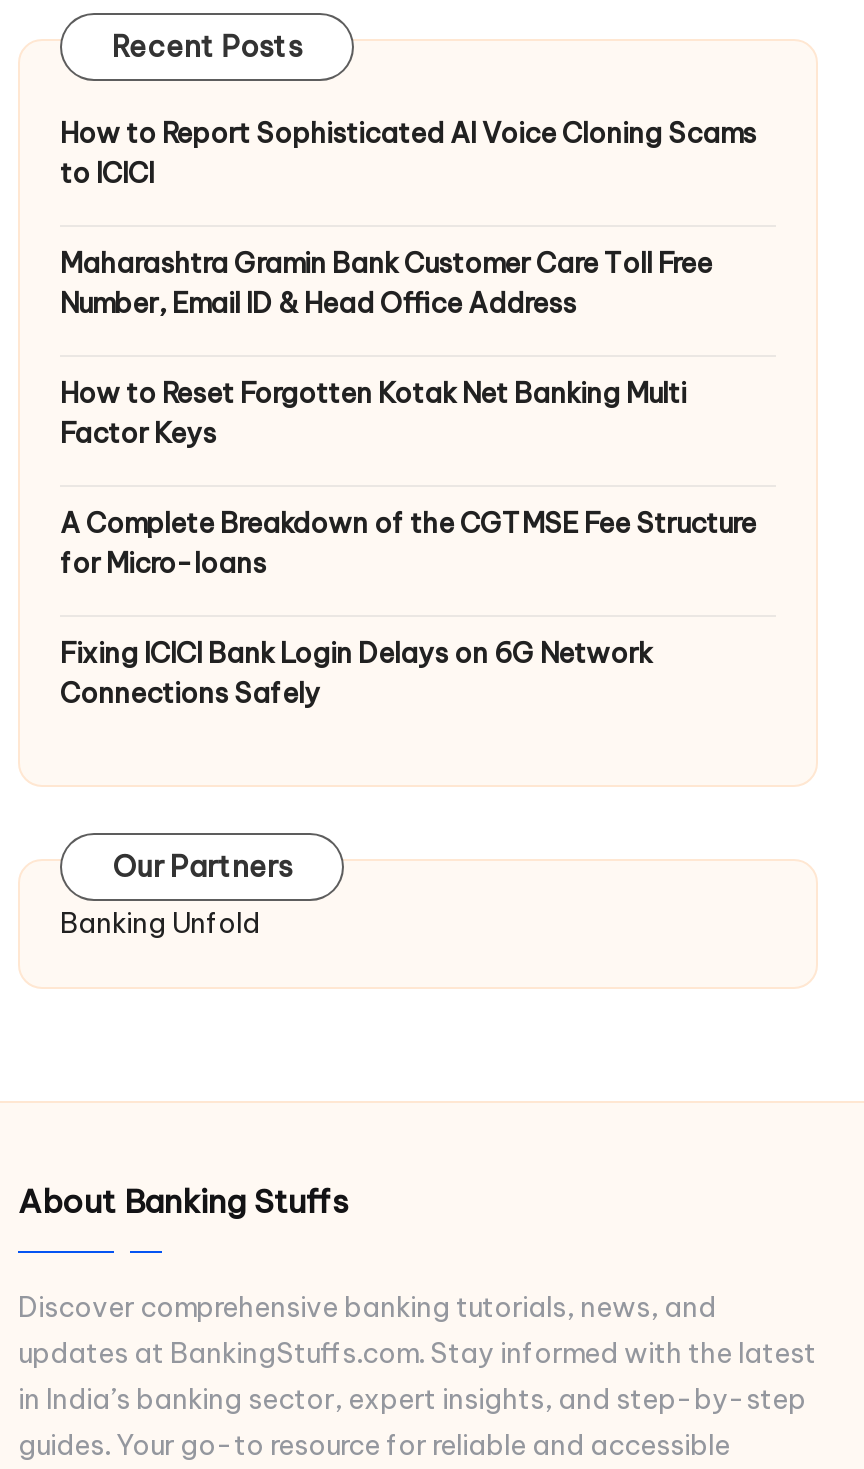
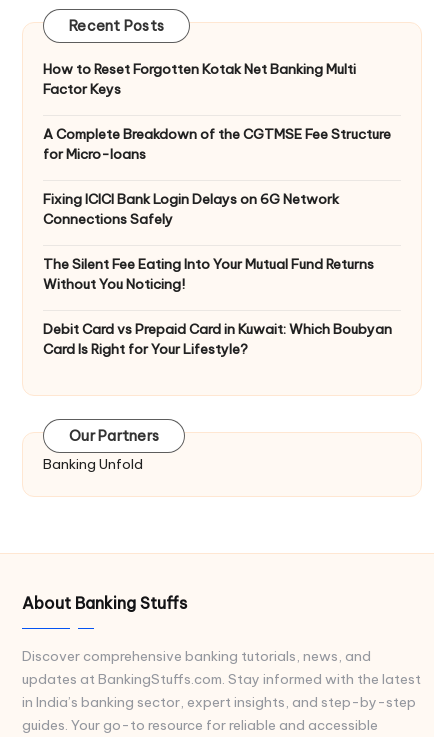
- How to Report Sophisticated AI Voice Cloning Scams
- to ICICI
- Maharashtra Gramin Bank Customer Care Toll Free
- Number, Email ID & Head Office Address

moved up: How to Reset Forgotten Kotak Net Banking Multi | Factor Keys | A Complete Breakdown of the CGTMSE Fee Structure | for Micro-loans | Fixing ICICI Bank Login Delays on 6G Network | Connections Safely

+ The Silent Fee Eating Into Your Mutual Fund Returns
+ Without You Noticing!
+ Debit Card vs Prepaid Card in Kuwait: Which Boubyan
+ Card Is Right for Your Lifestyle?
